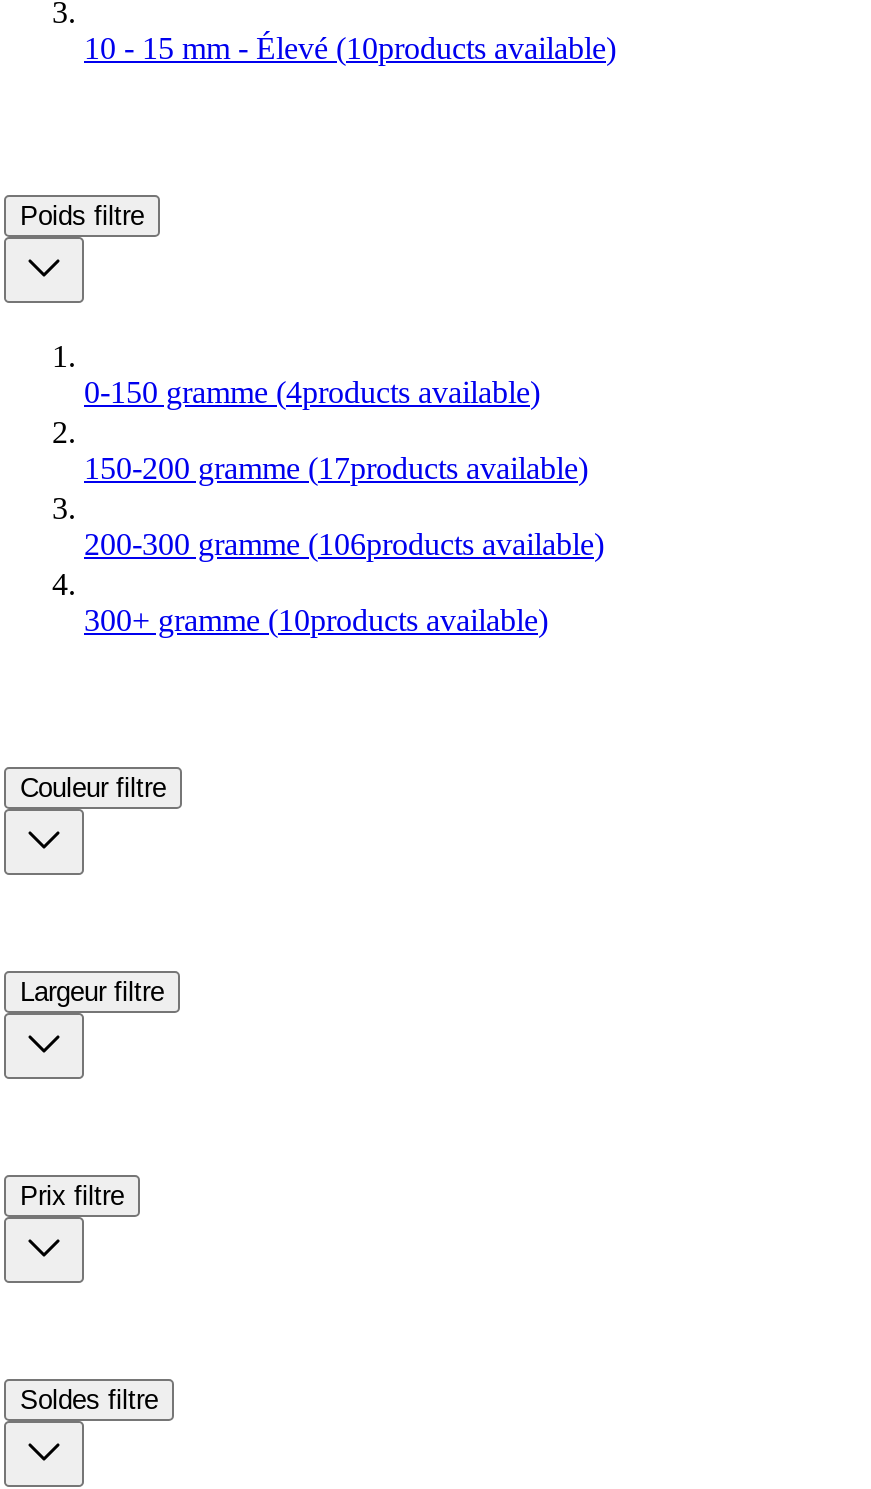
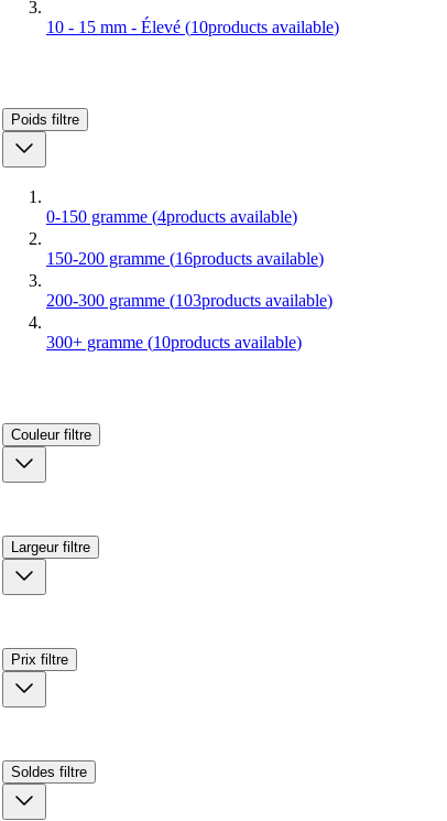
- 150-200 gramme (17products available)
+ 150-200 gramme (16products available)

- 200-300 gramme (106products available)
+ 200-300 gramme (103products available)
